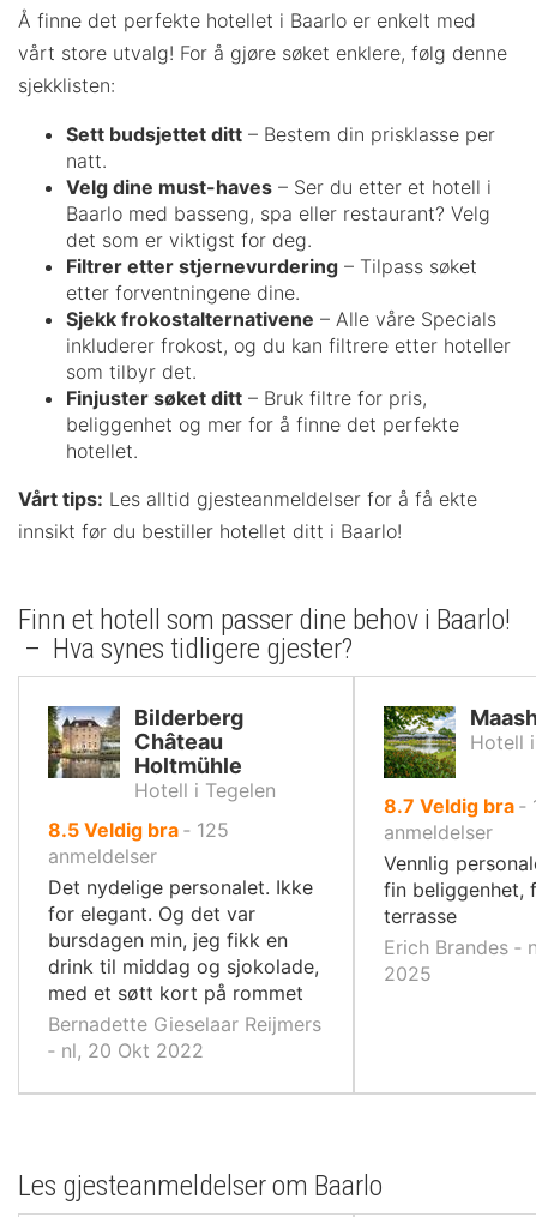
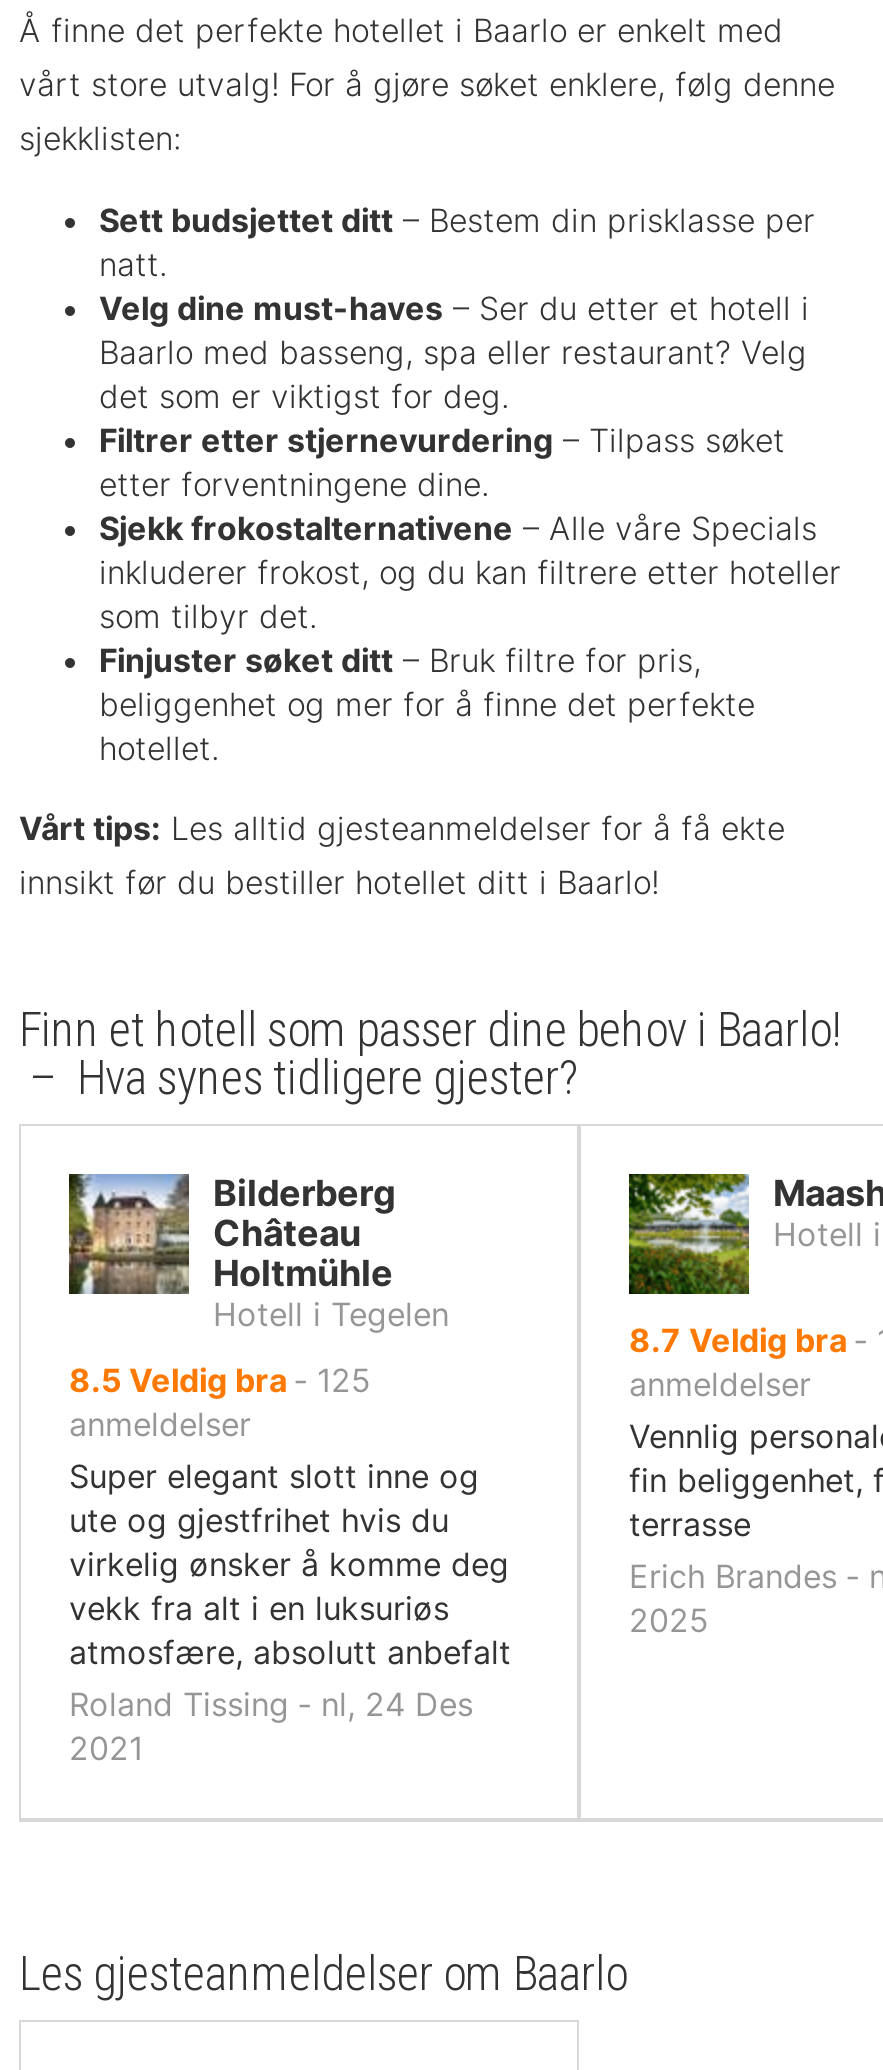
- Det nydelige personalet. Ikke
- for elegant. Og det var
- bursdagen min, jeg fikk en
- drink til middag og sjokolade,
- med et søtt kort på rommet
- Bernadette Gieselaar Reijmers
- ‐ nl, 20 Okt 2022
+ Super elegant slott inne og
+ ute og gjestfrihet hvis du
+ virkelig ønsker å komme deg
+ vekk fra alt i en luksuriøs
+ atmosfære, absolutt anbefalt
+ Roland Tissing ‐ nl, 24 Des
+ 2021
